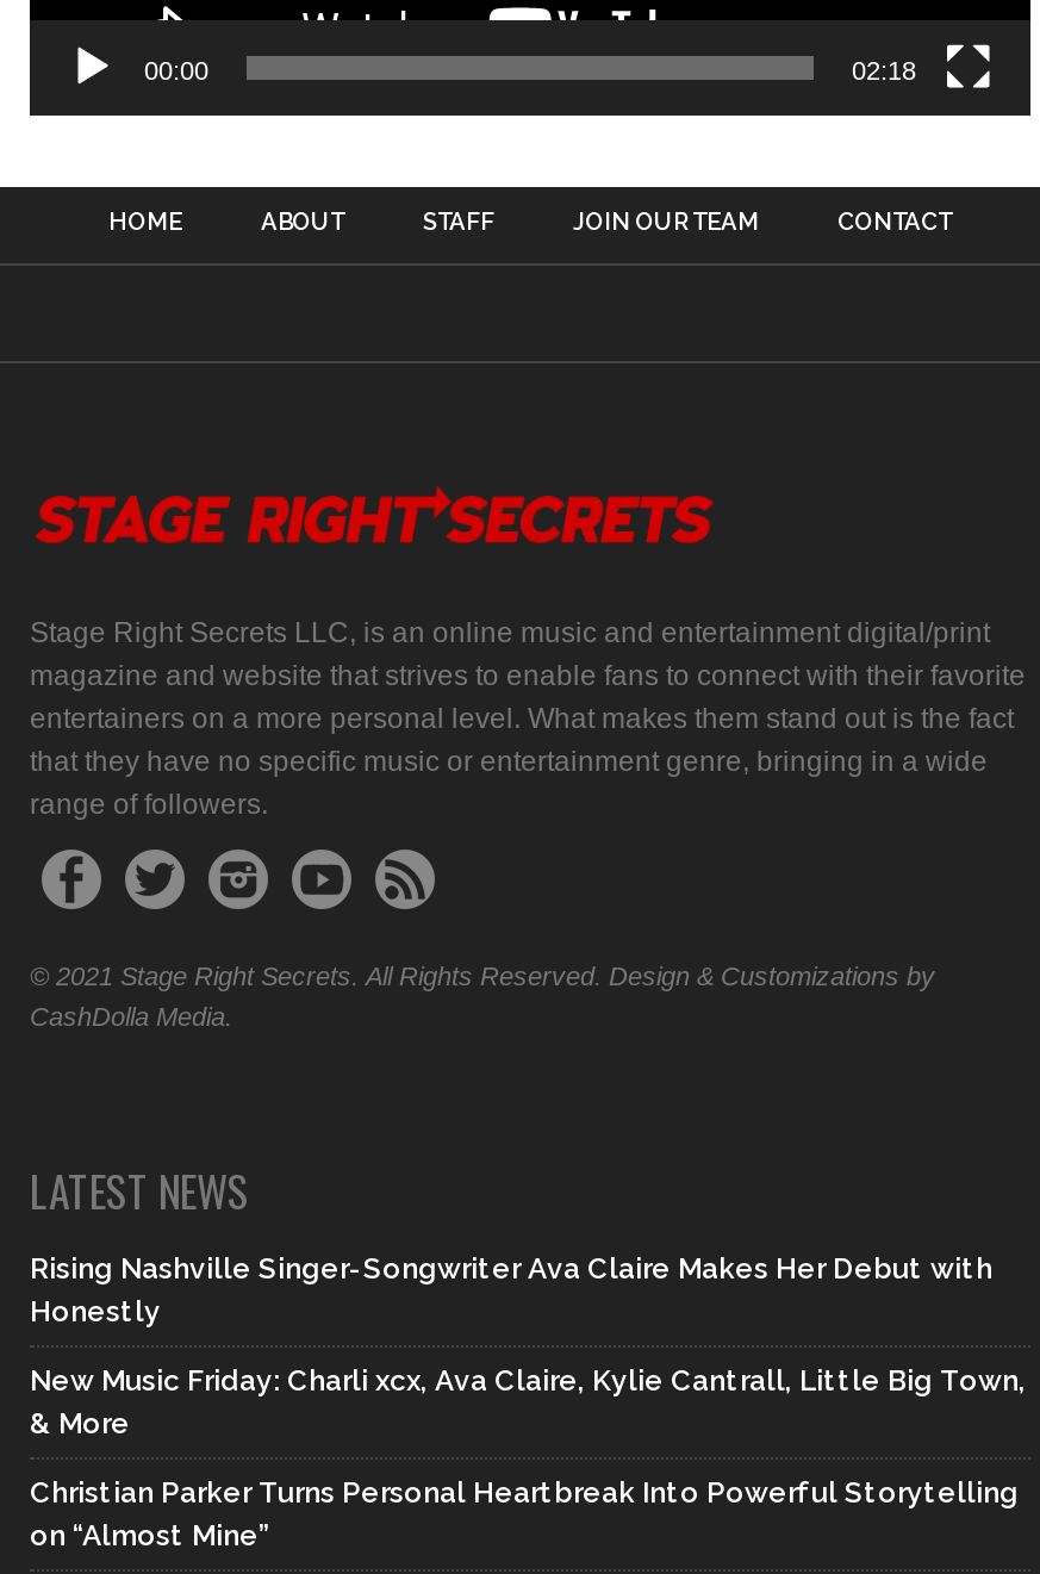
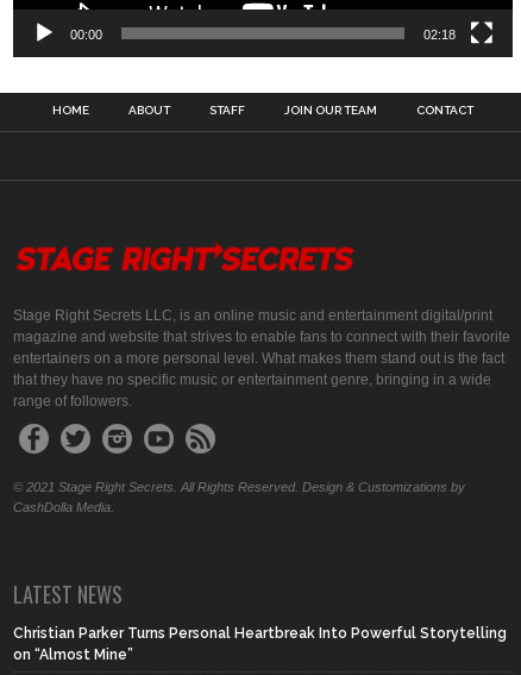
- Rising Nashville Singer-Songwriter Ava Claire Makes Her Debut with
- Honestly
- New Music Friday: Charli xcx, Ava Claire, Kylie Cantrall, Little Big Town,
- & More
